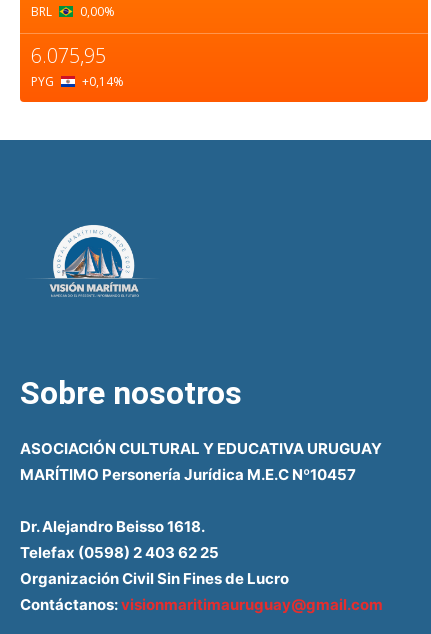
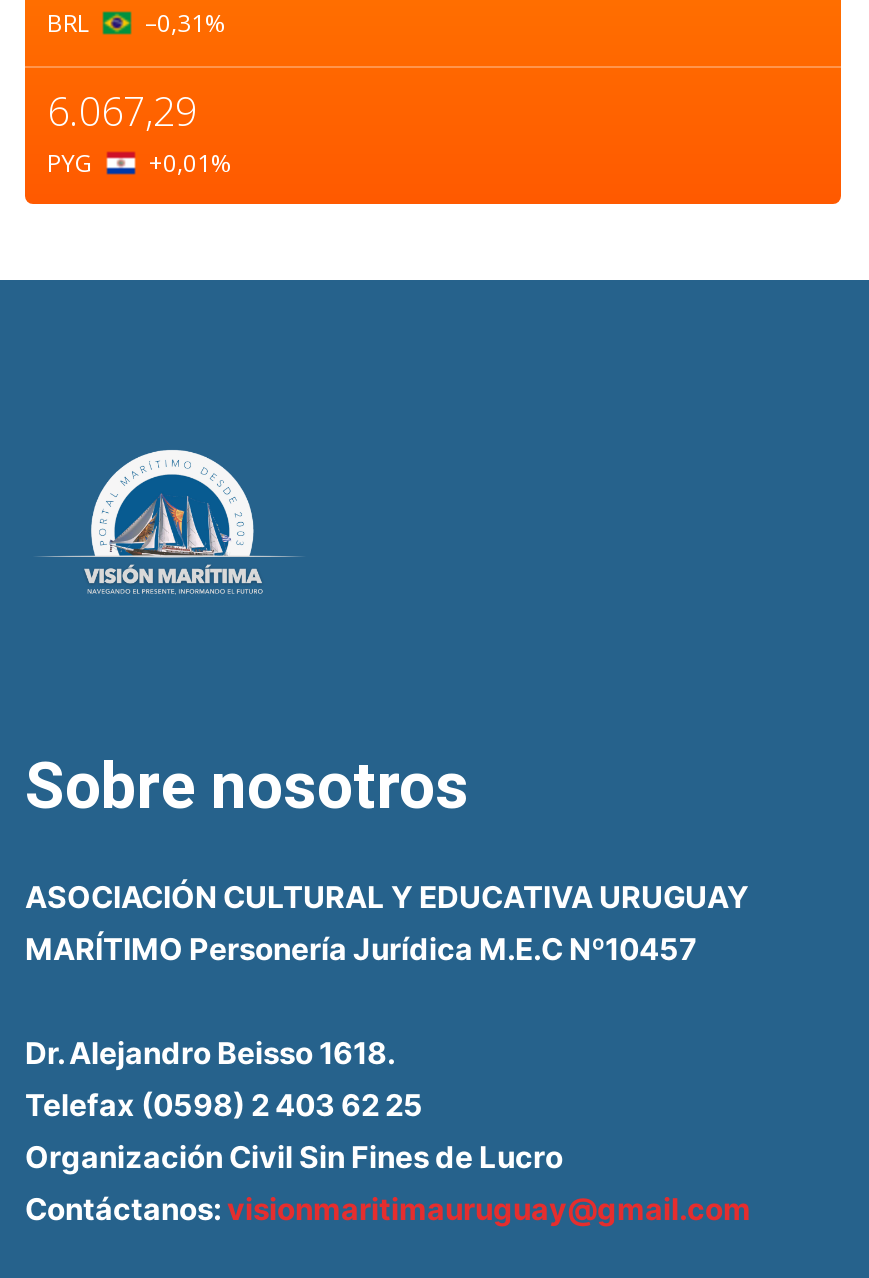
- BRL 0,00%
+ BRL –0,31%

- 6.075,95
+ 6.067,29

- PYG +0,14%
+ PYG +0,01%
